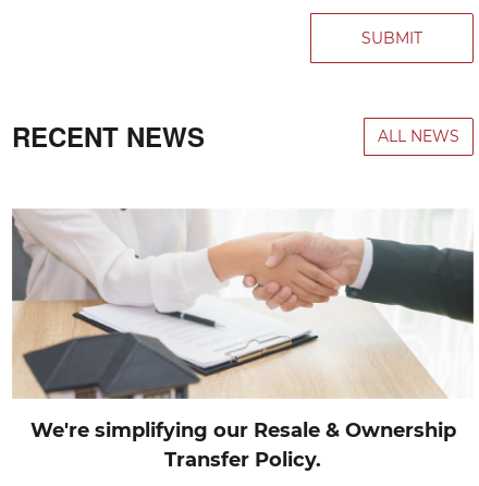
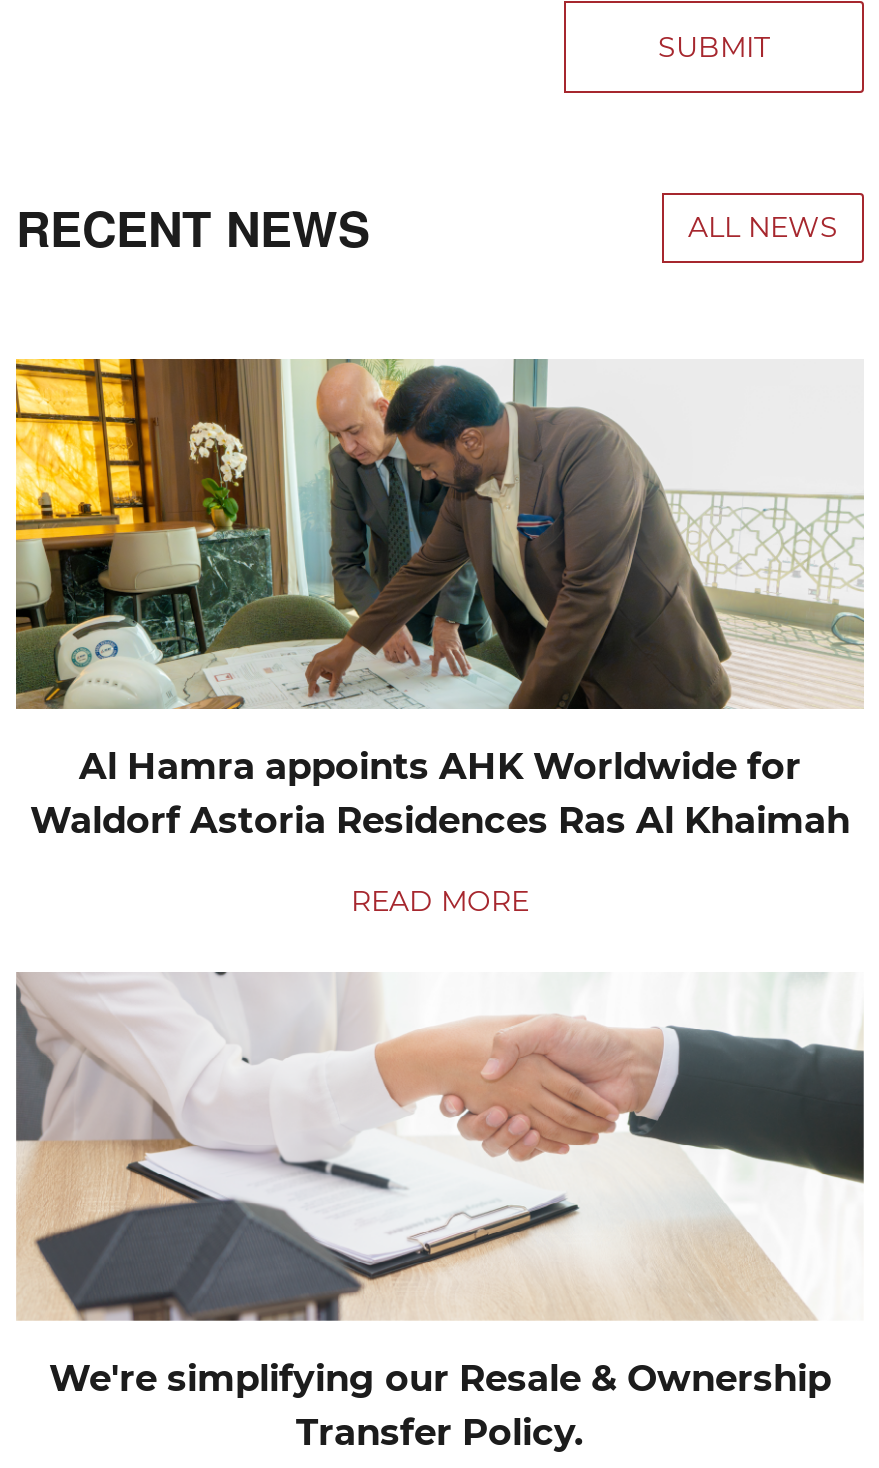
+ [image]
+ Al Hamra appoints AHK Worldwide for
+ Waldorf Astoria Residences Ras Al Khaimah
+ READ MORE
